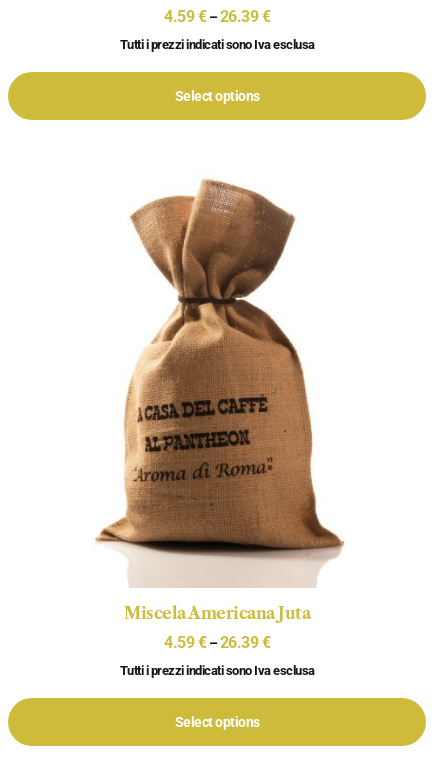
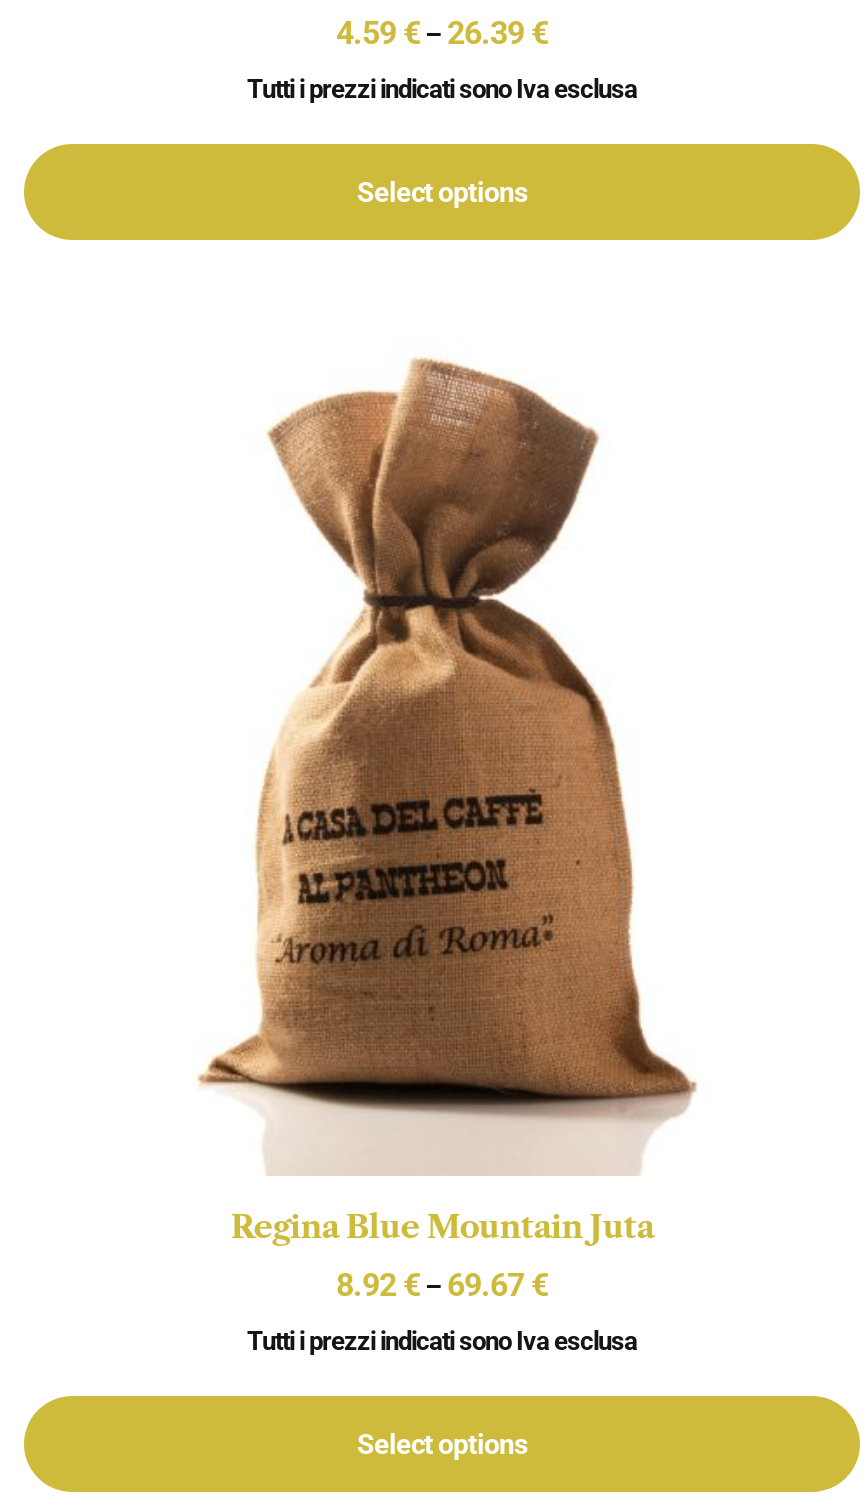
- Miscela Americana Juta
+ Regina Blue Mountain Juta

- 4.59 € – 26.39 €
+ 8.92 € – 69.67 €
